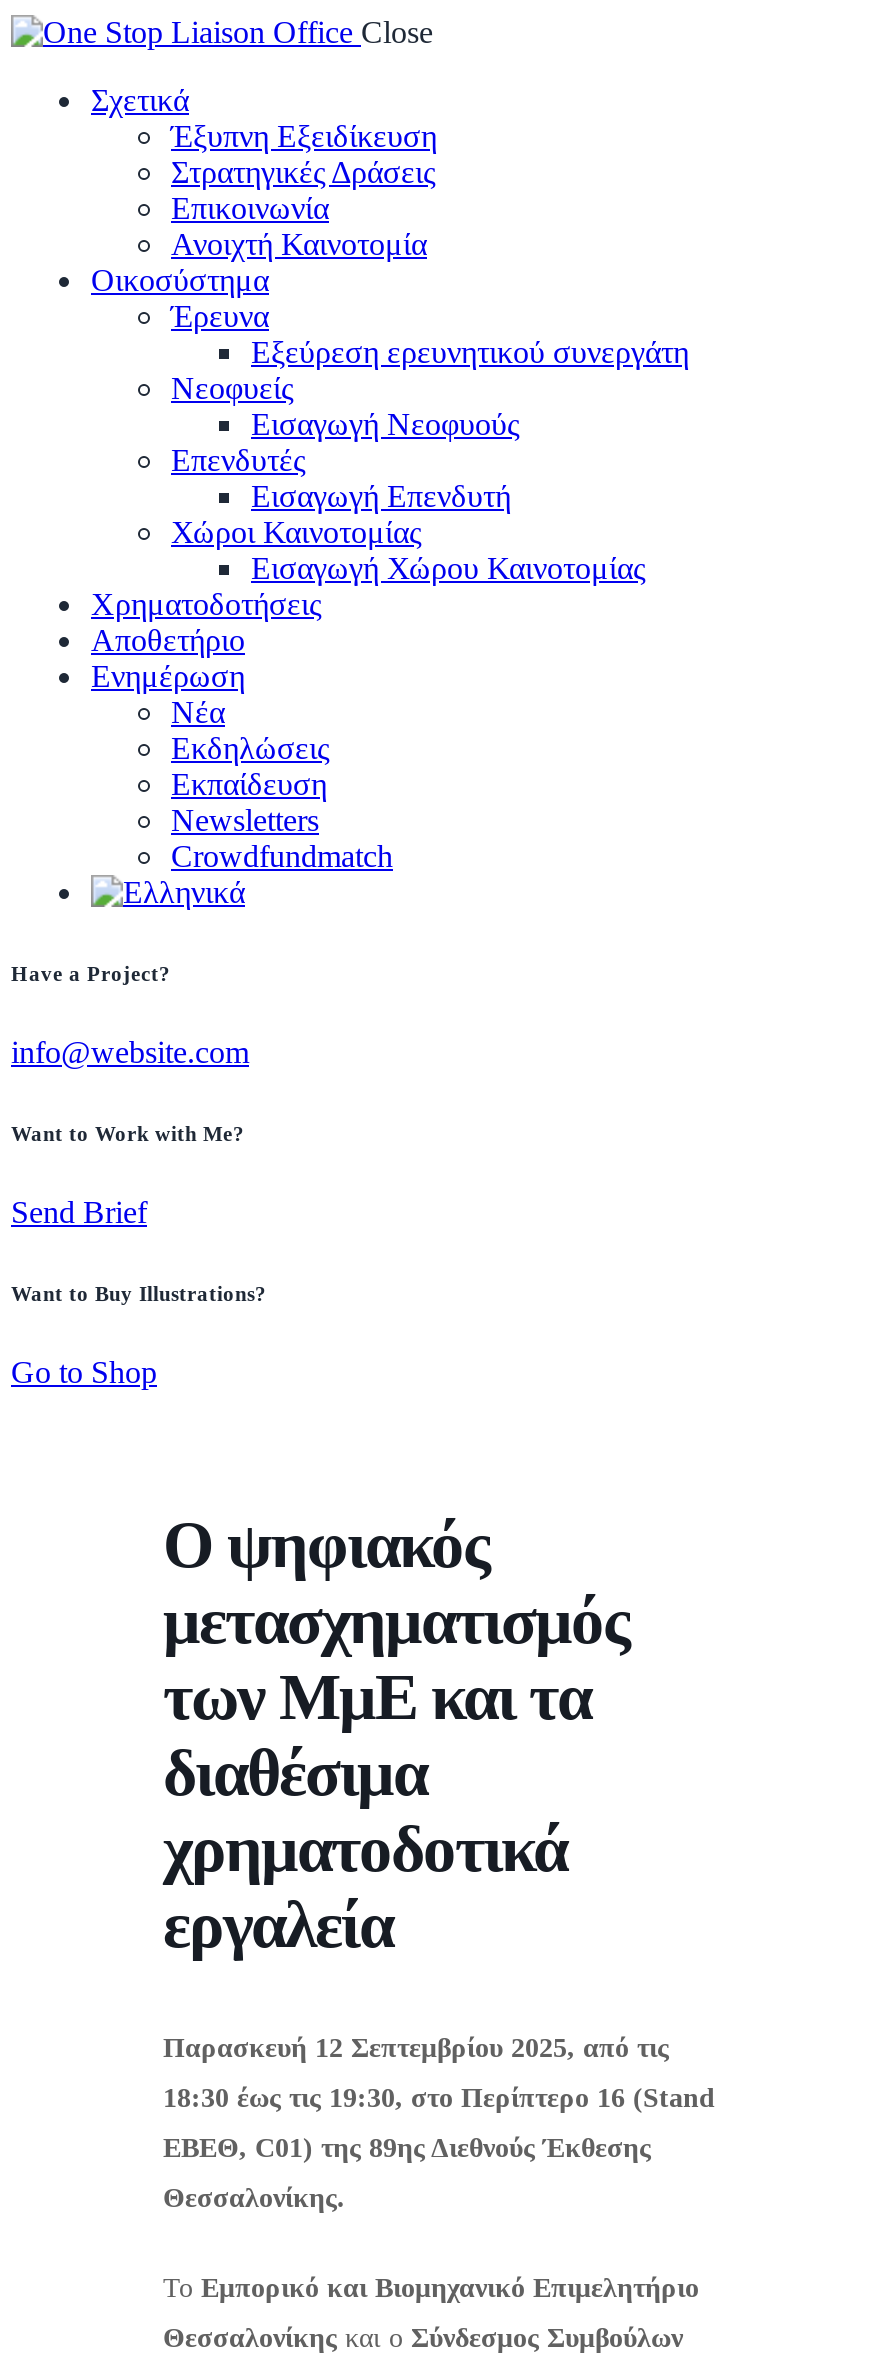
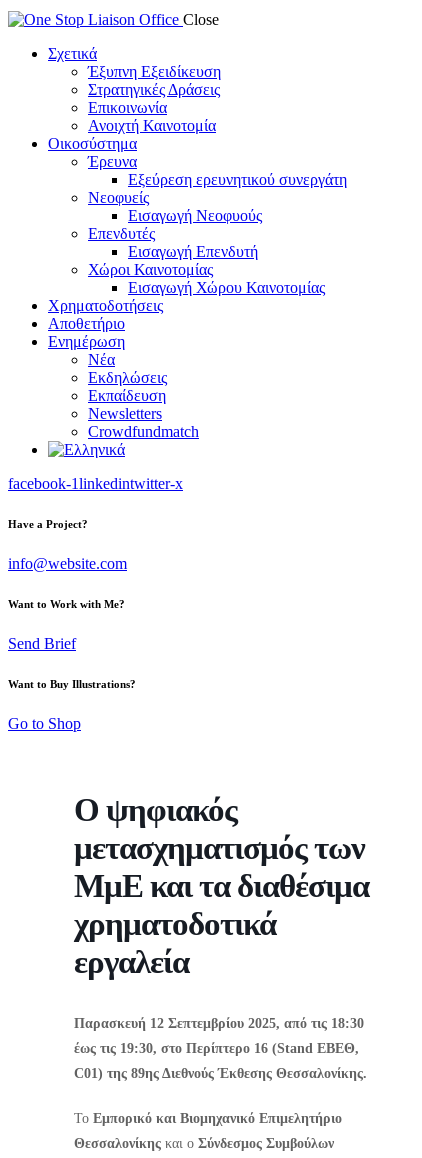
+ facebook-1linkedintwitter-x

moved down: Have a Project? | info@website.com | Want to Work with Me? | Send Brief | Want to Buy Illustrations? | Go to Shop | Ο ψηφιακός
